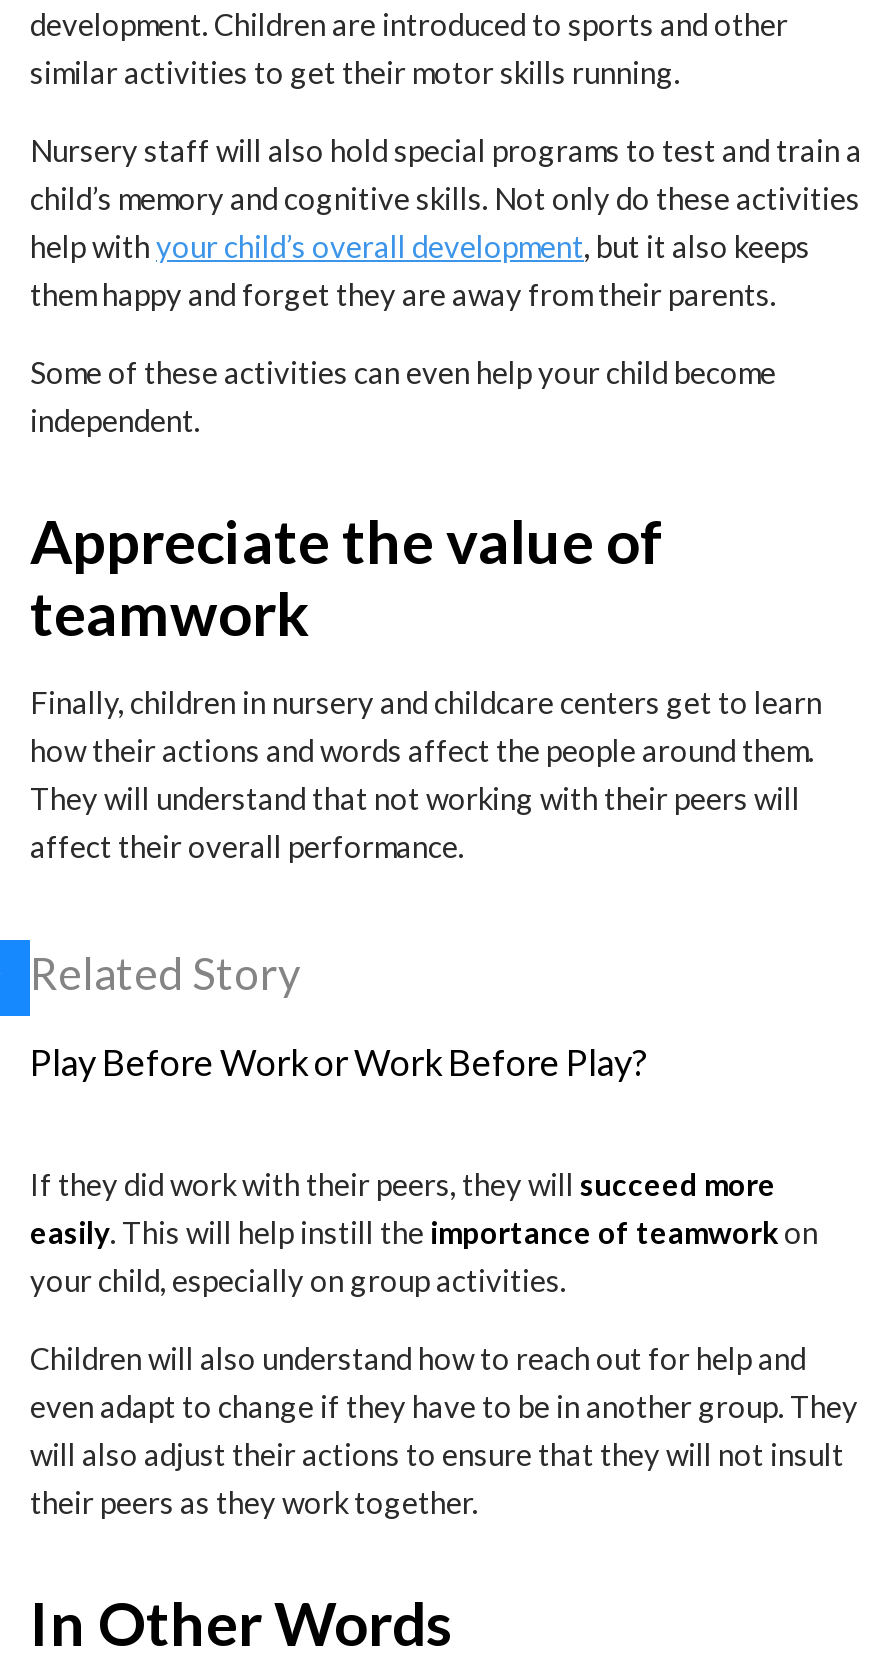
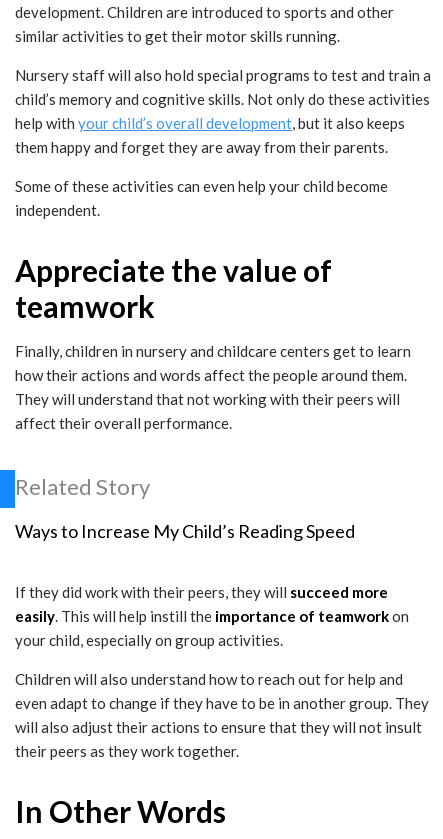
- Play Before Work or Work Before Play?
+ Ways to Increase My Child’s Reading Speed
